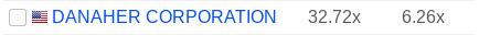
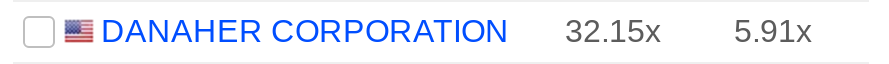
- 32.72x
- 6.26x
+ 32.15x
+ 5.91x
